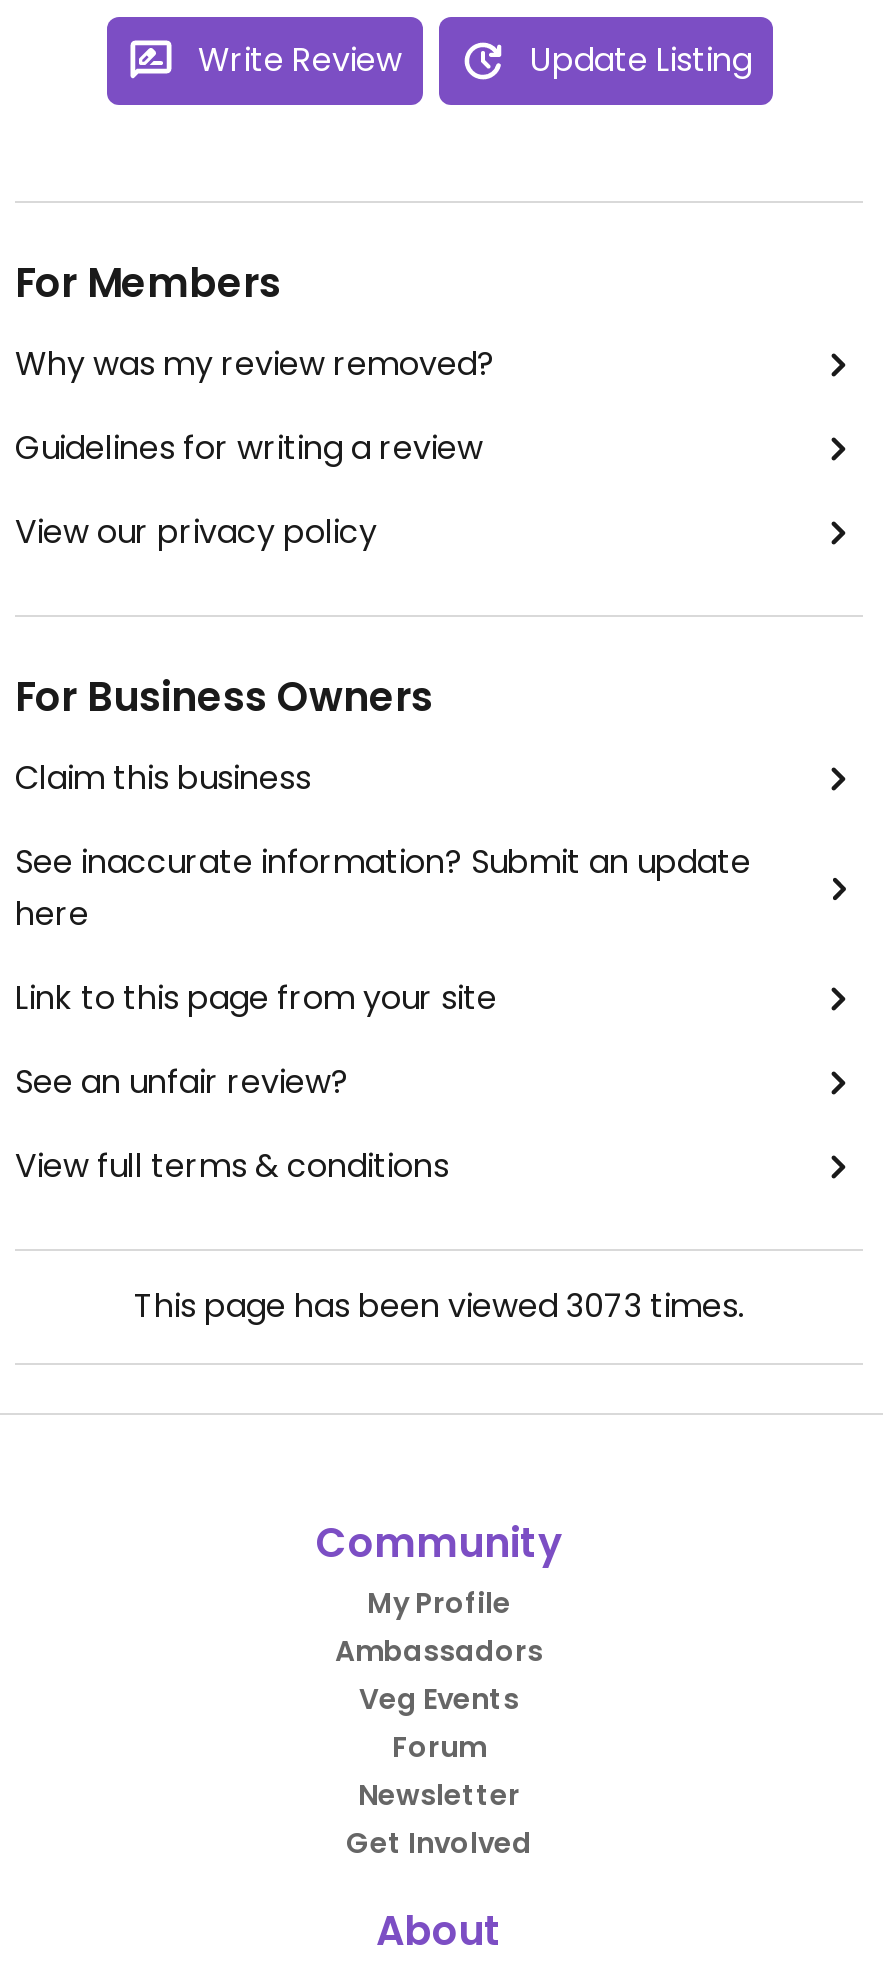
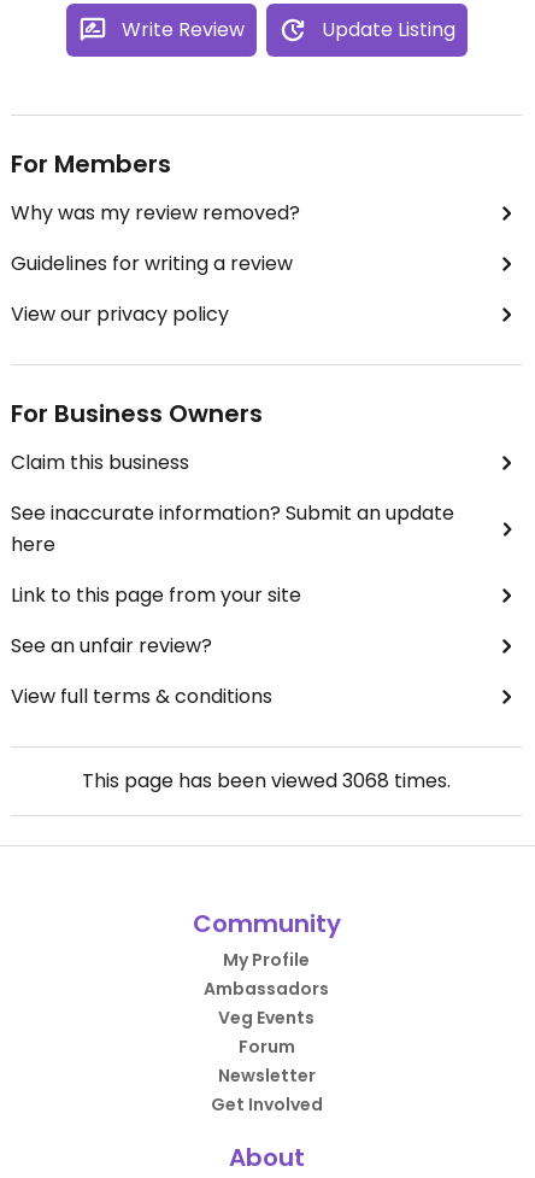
- This page has been viewed 3073 times.
+ This page has been viewed 3068 times.
